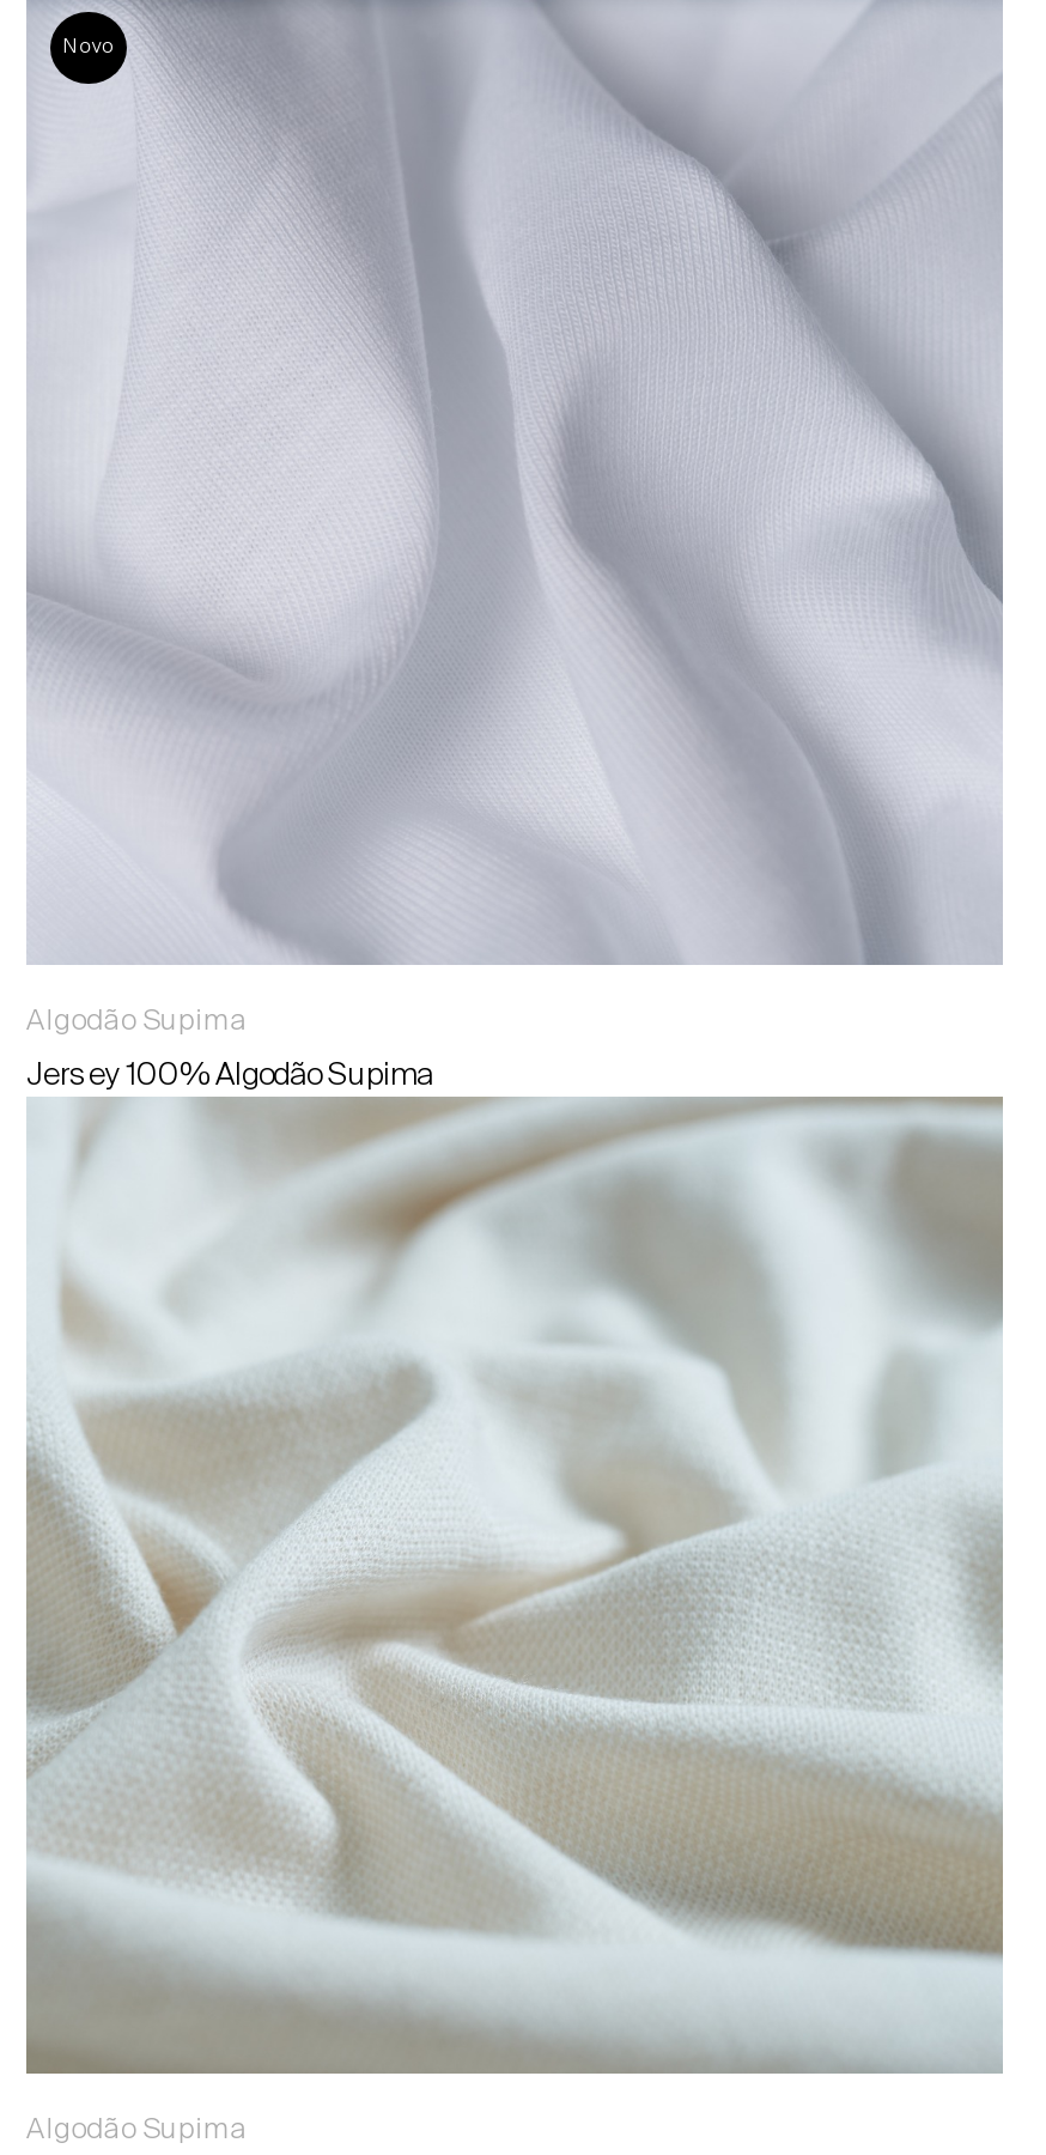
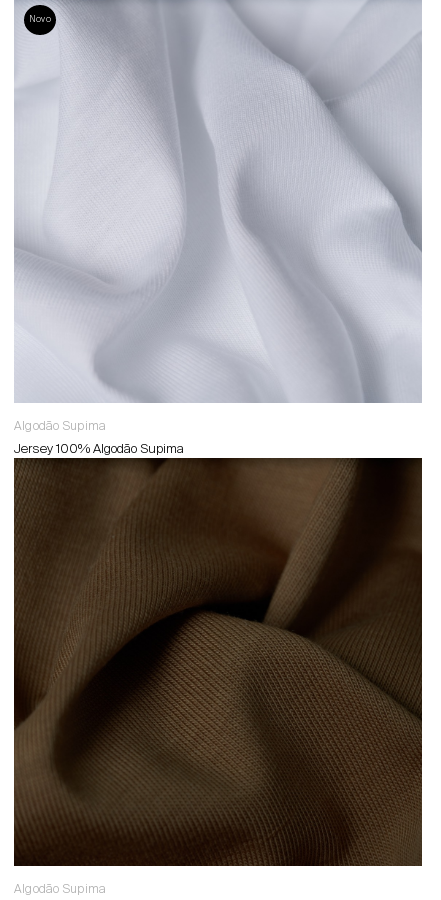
- [image]
+ [image]
